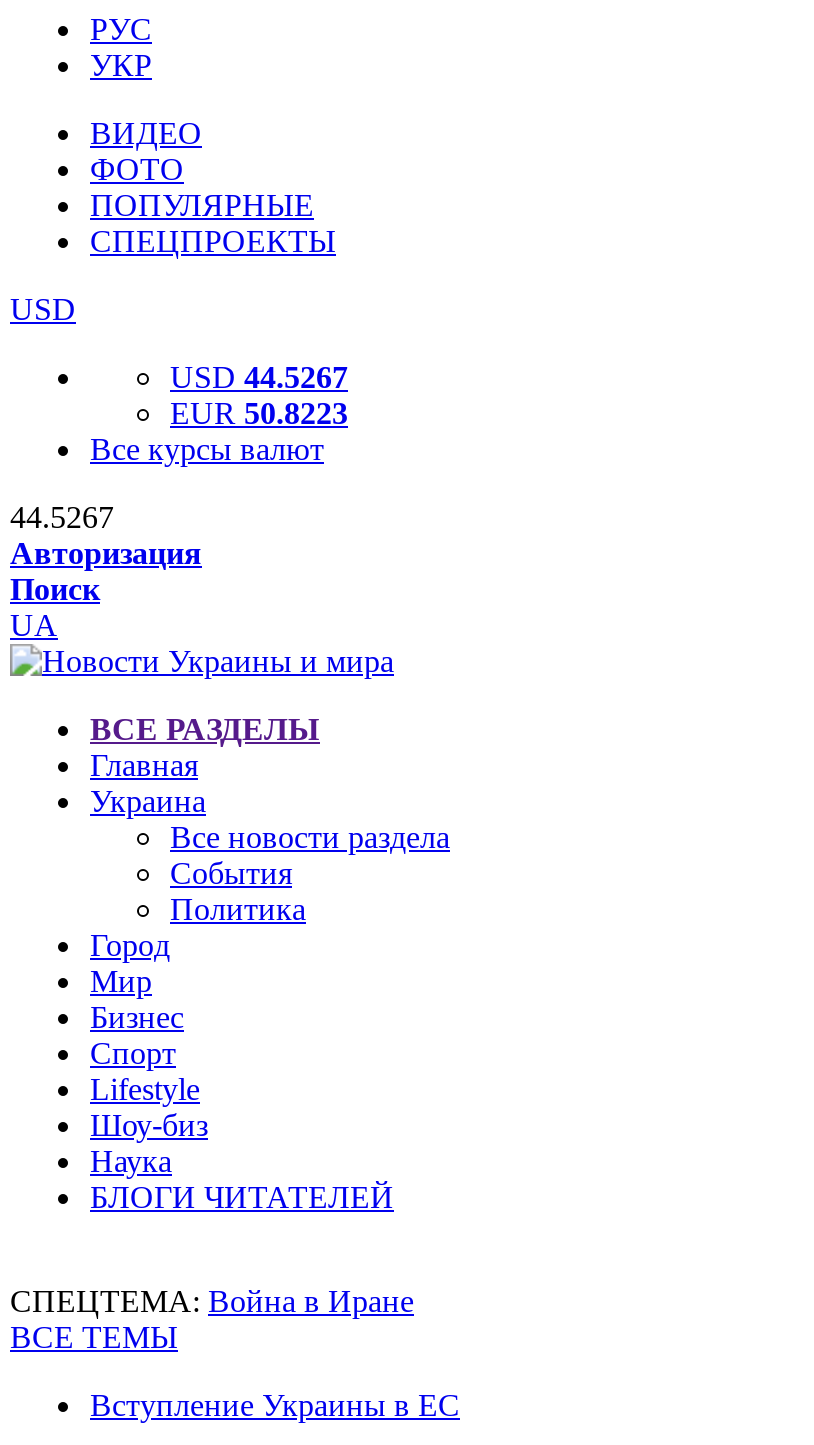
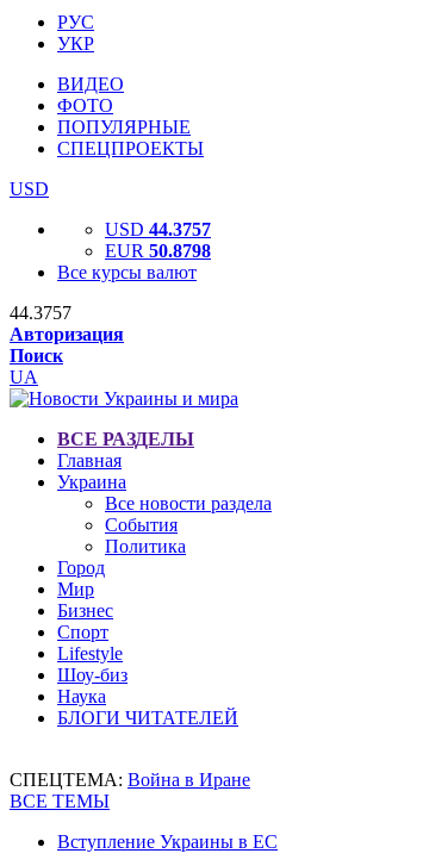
- USD 44.5267
+ USD 44.3757

- EUR 50.8223
+ EUR 50.8798

- 44.5267
+ 44.3757
